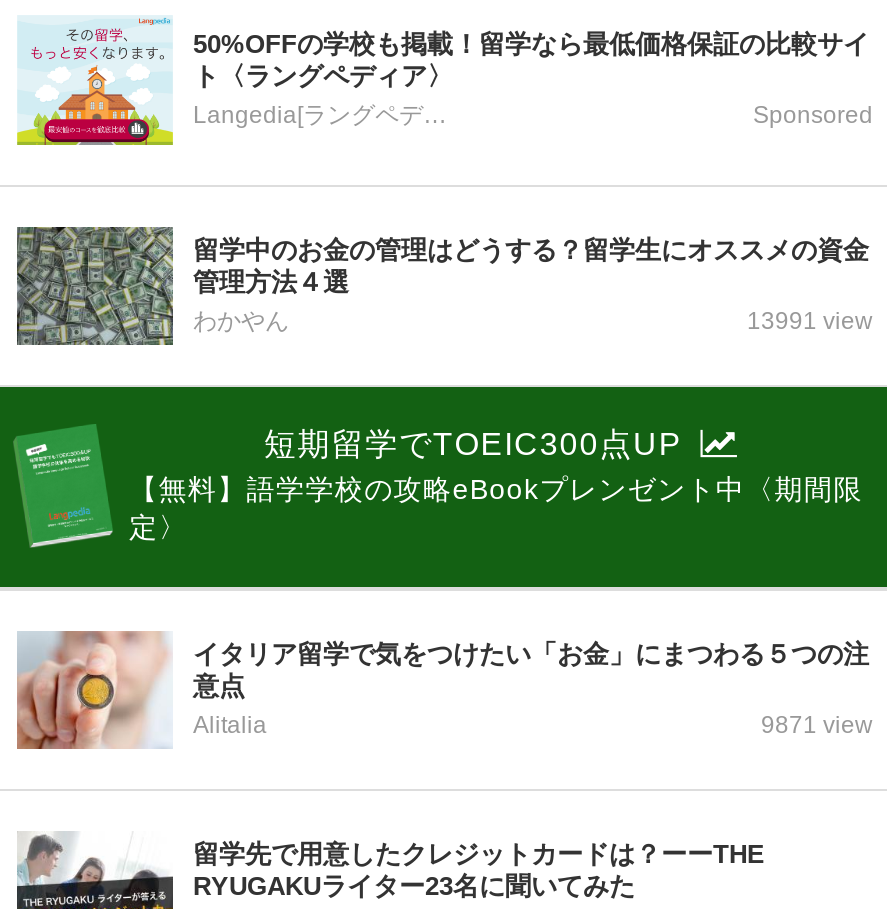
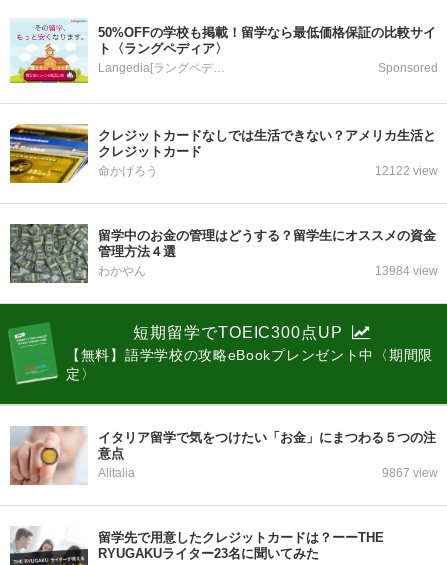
+ [image]
+ クレジットカードなしでは生活できない？アメリカ生活と
+ クレジットカード
+ 命かげろう
+ 12122 view

- 13991 view
+ 13984 view

- 9871 view
+ 9867 view
